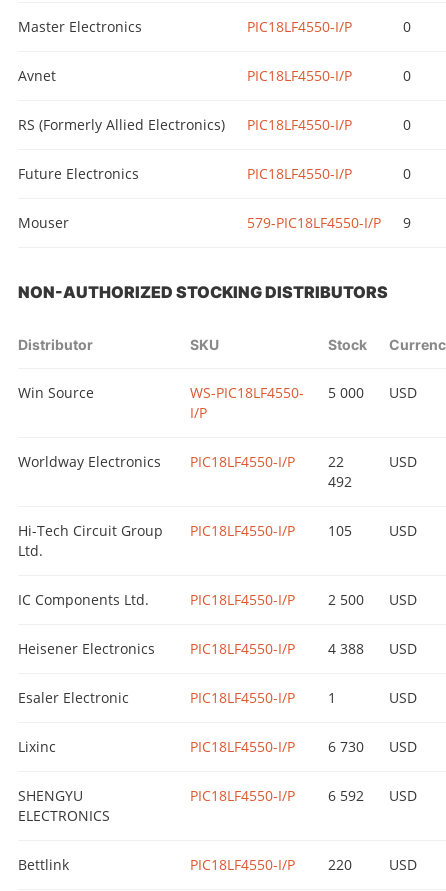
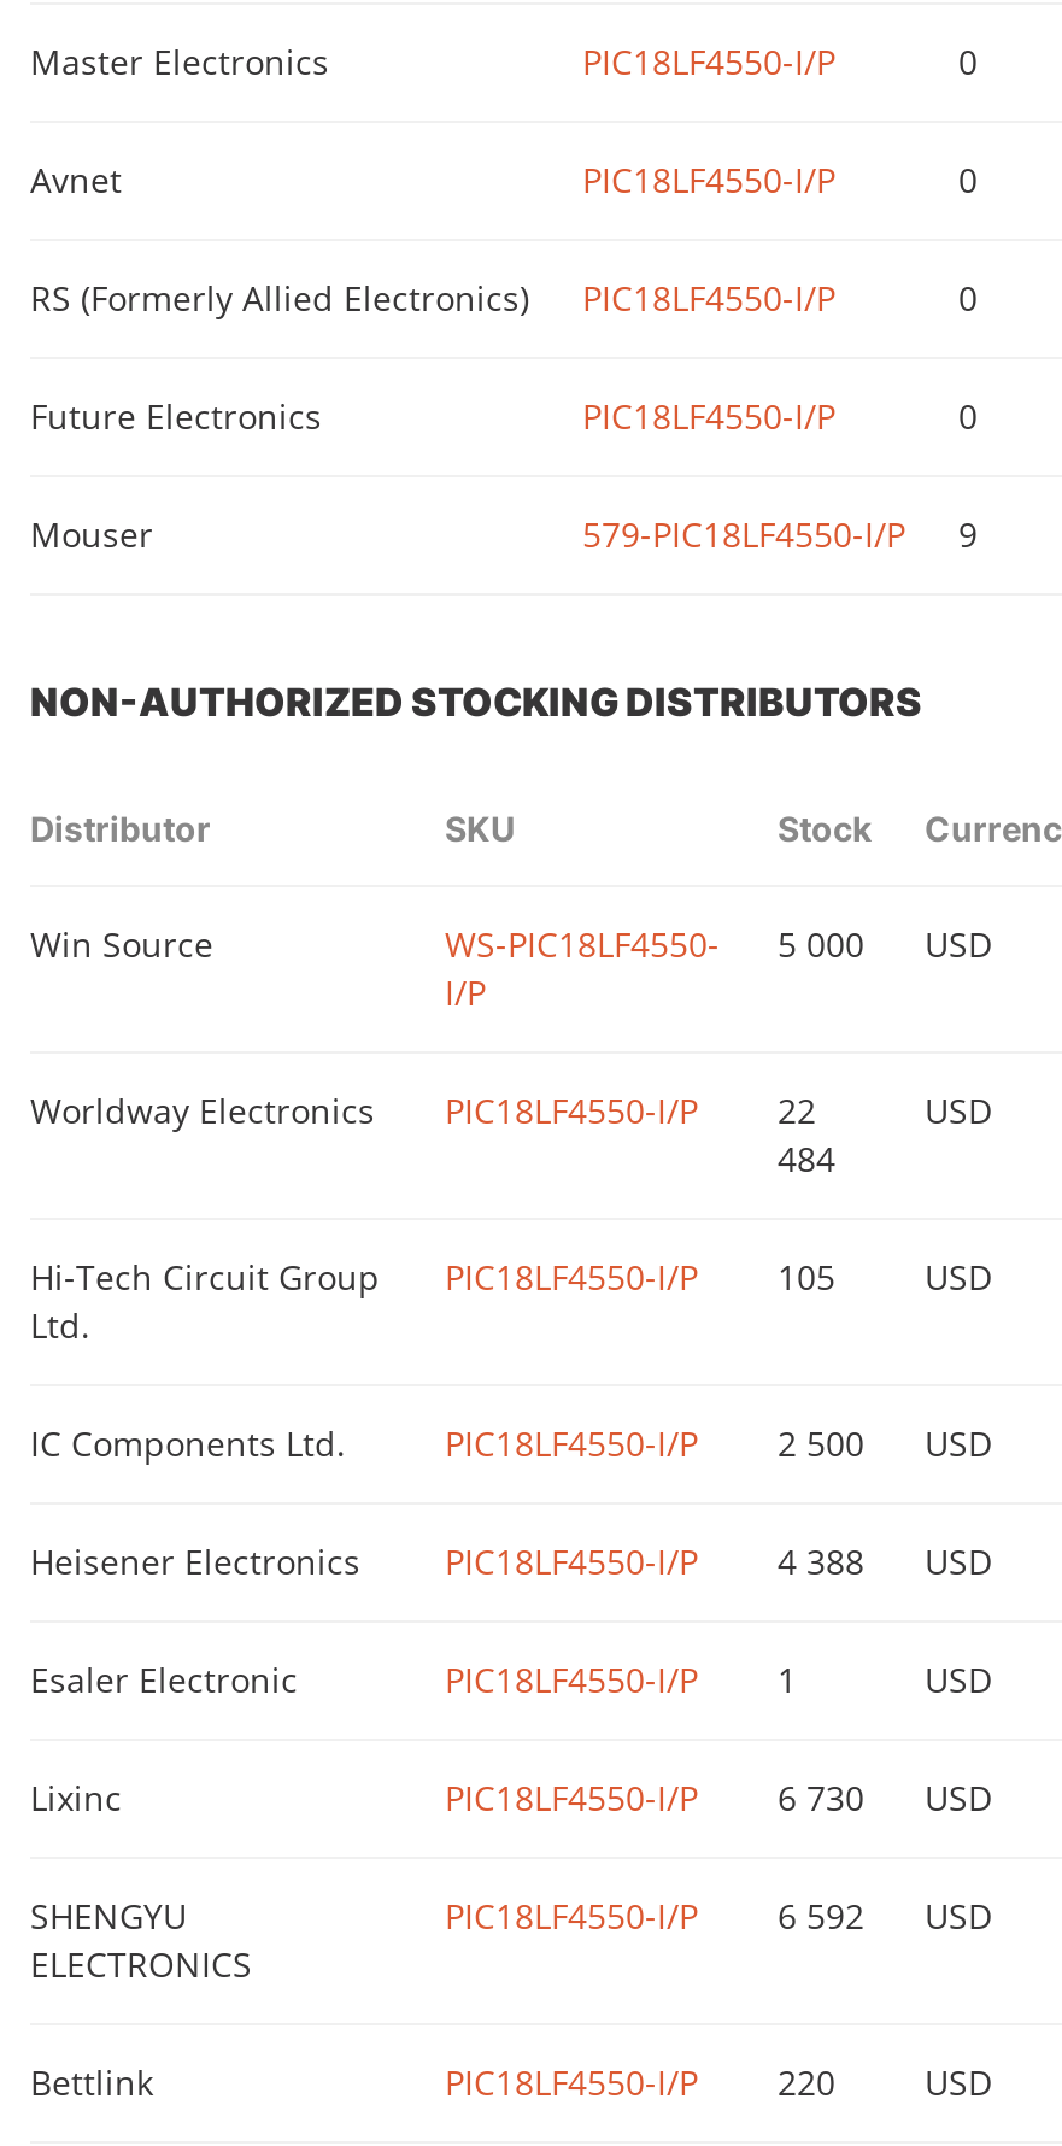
- 492
+ 484
